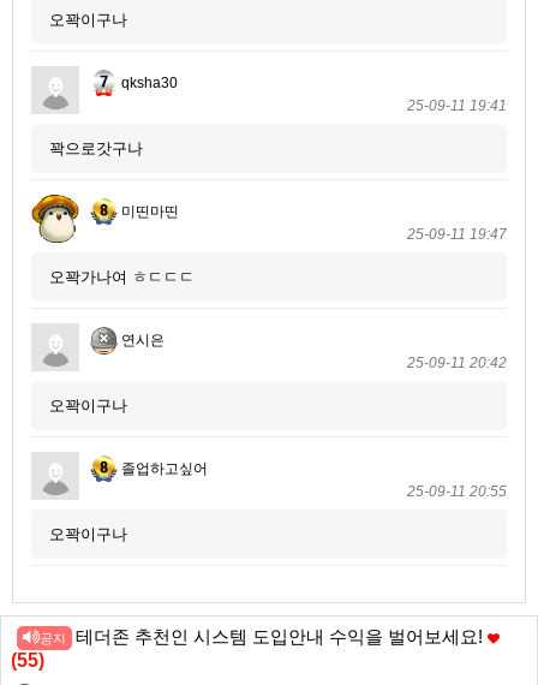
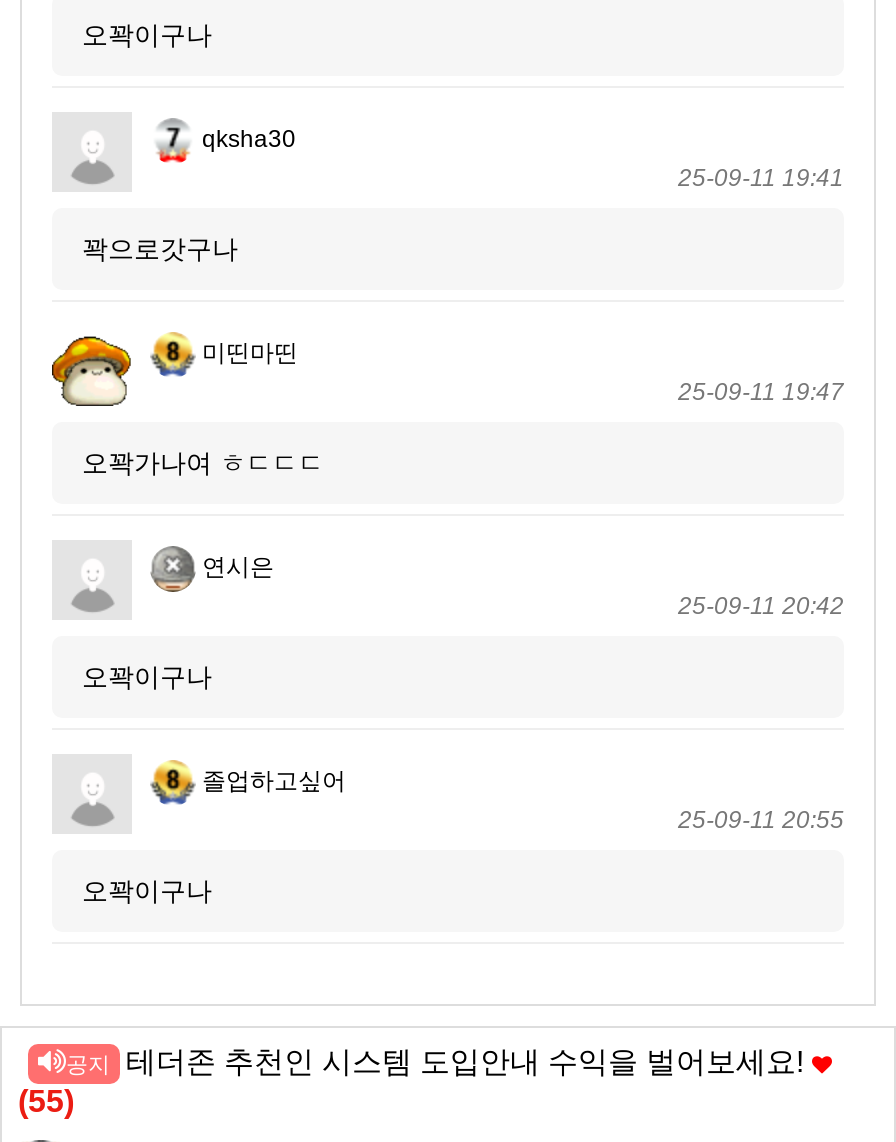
- [image]
+ [image]
